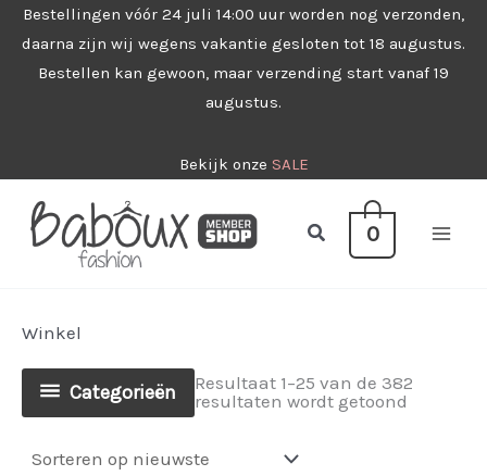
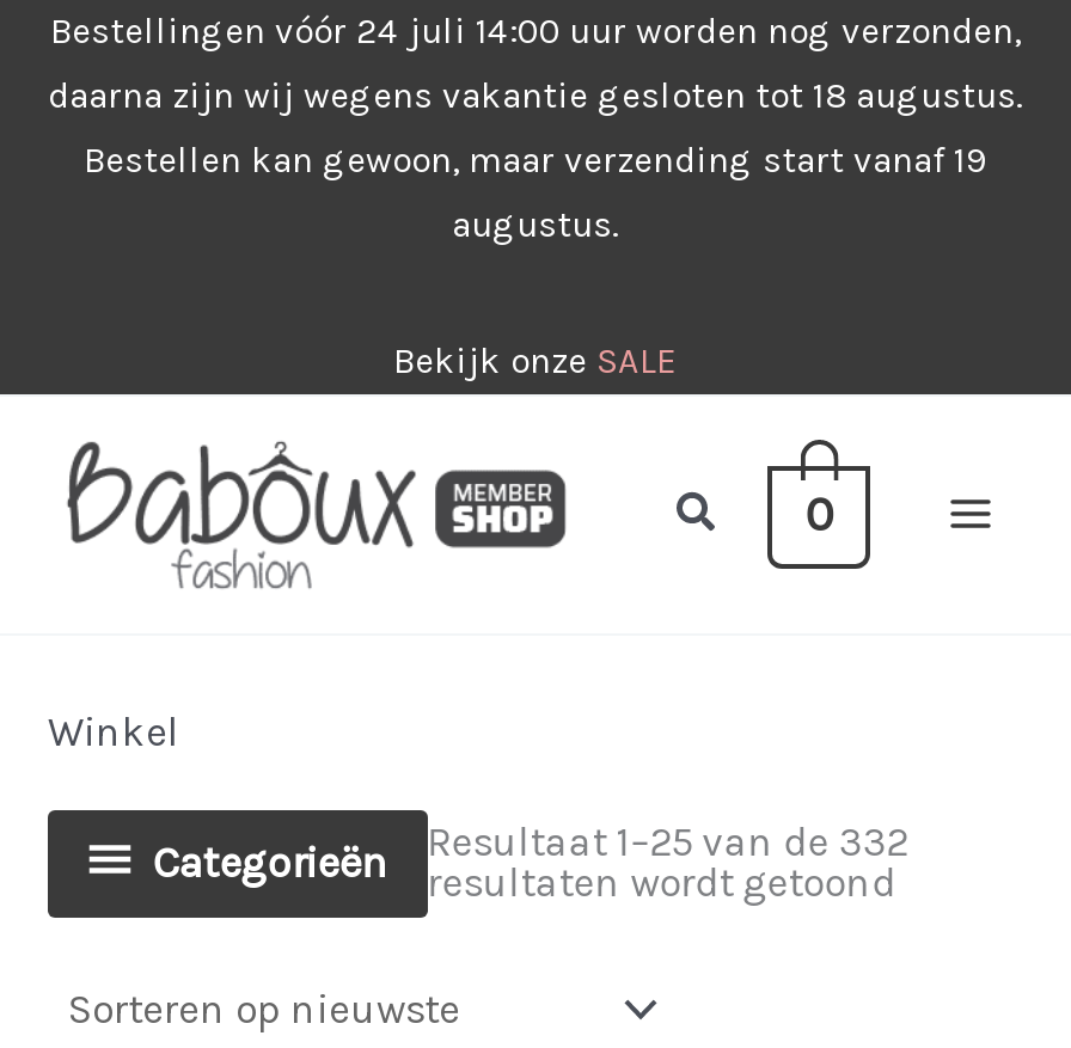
- Resultaat 1–25 van de 382
+ Resultaat 1–25 van de 332
